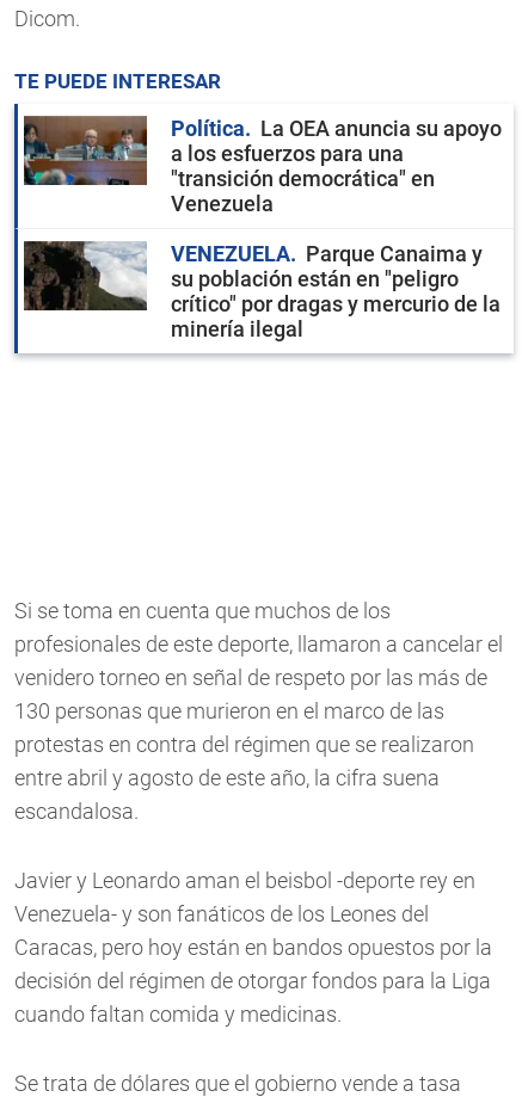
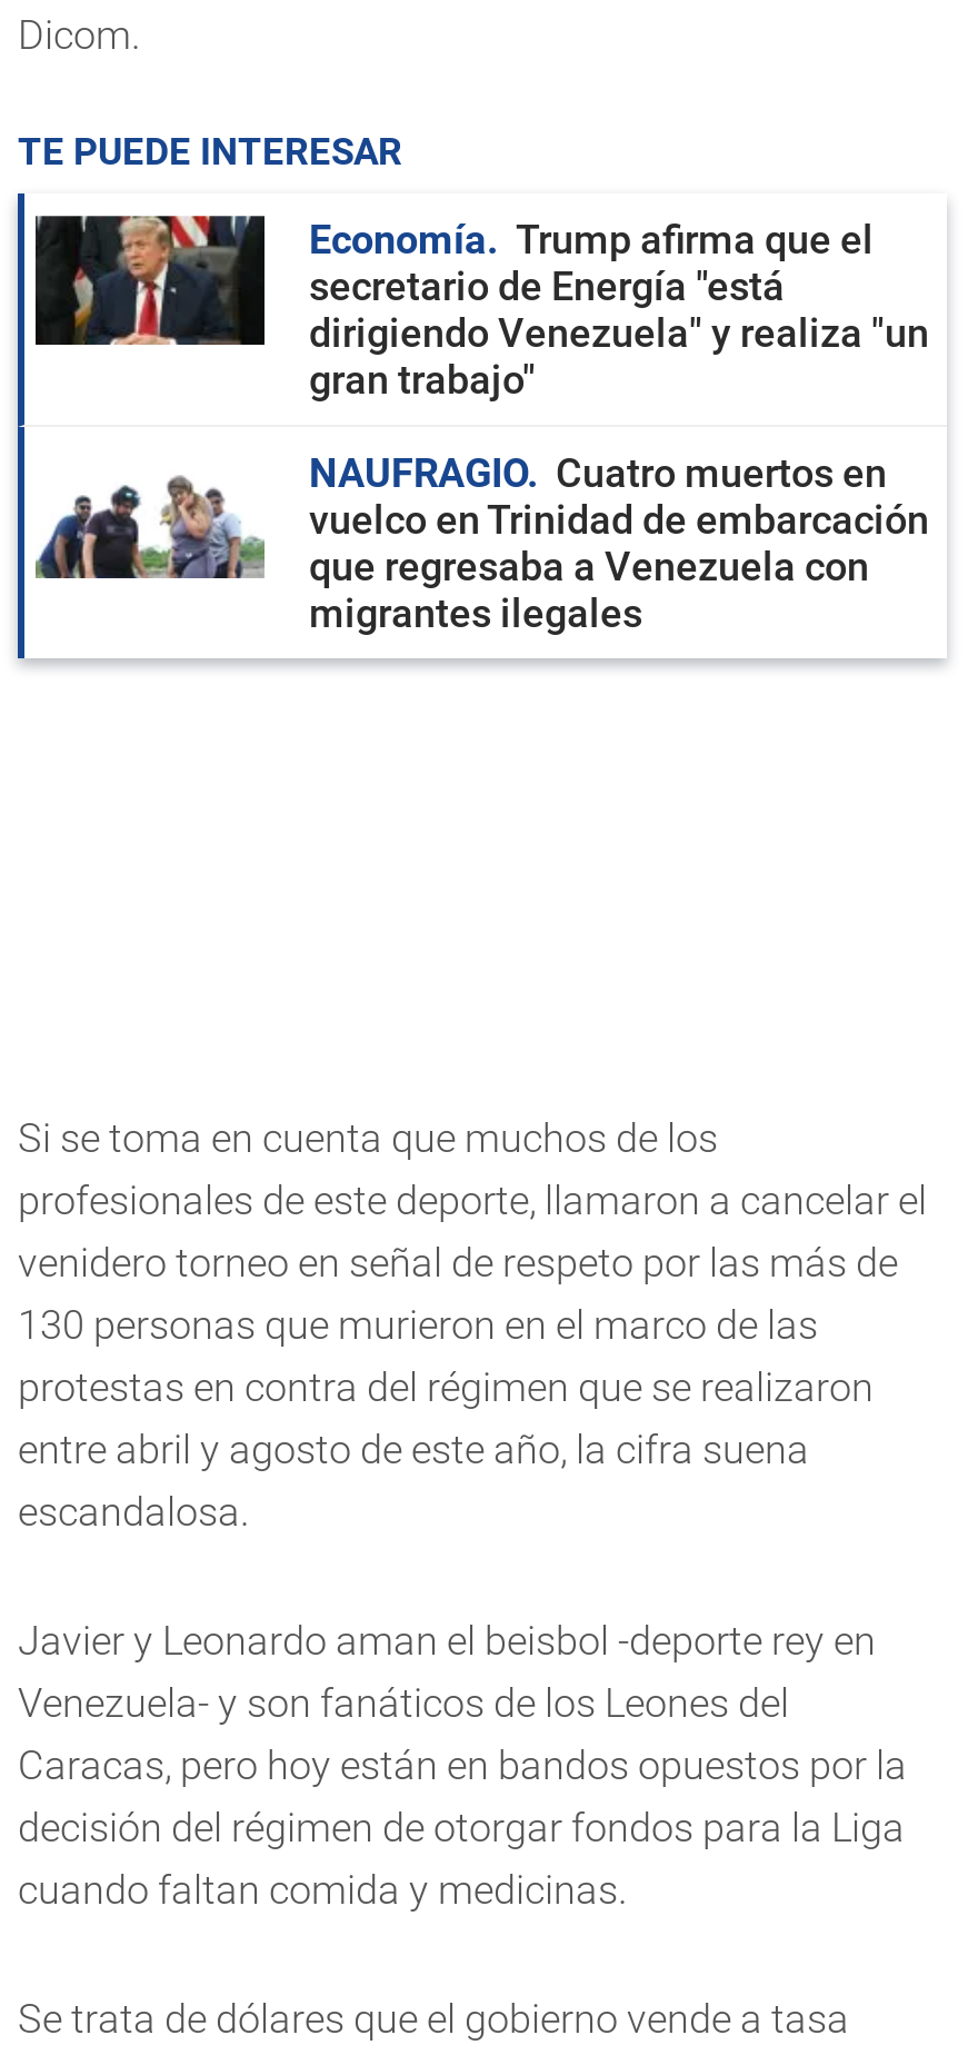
- [image]
- Política
- La OEA anuncia su apoyo
- a los esfuerzos para una
- "transición democrática" en
- Venezuela
+ [image]
+ Economía
+ Trump afirma que el
+ secretario de Energía "está
+ dirigiendo Venezuela" y realiza "un
+ gran trabajo"

- [image]
- VENEZUELA
- Parque Canaima y
- su población están en "peligro
- crítico" por dragas y mercurio de la
- minería ilegal
+ [image]
+ NAUFRAGIO
+ Cuatro muertos en
+ vuelco en Trinidad de embarcación
+ que regresaba a Venezuela con
+ migrantes ilegales
